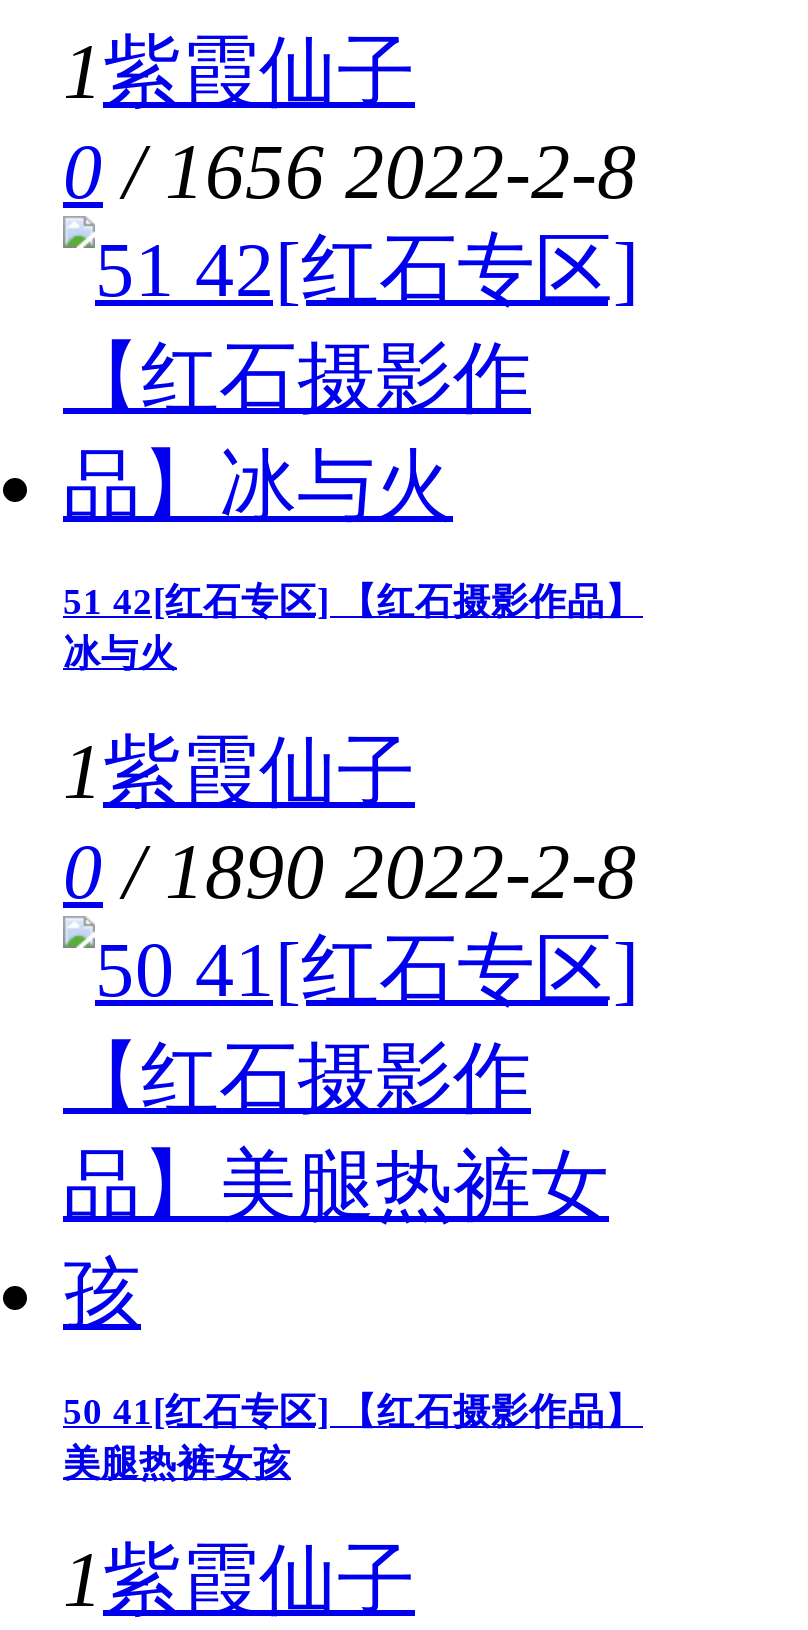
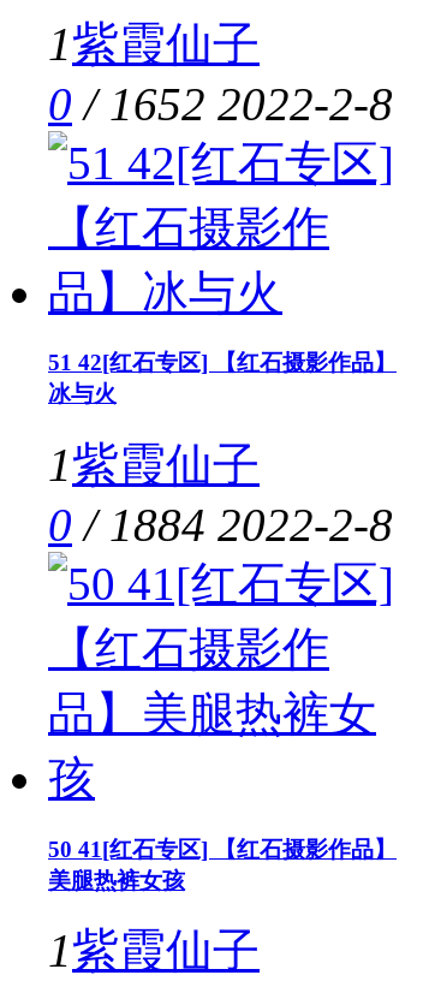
- 0 / 1656 2022-2-8
+ 0 / 1652 2022-2-8

- 0 / 1890 2022-2-8
+ 0 / 1884 2022-2-8
